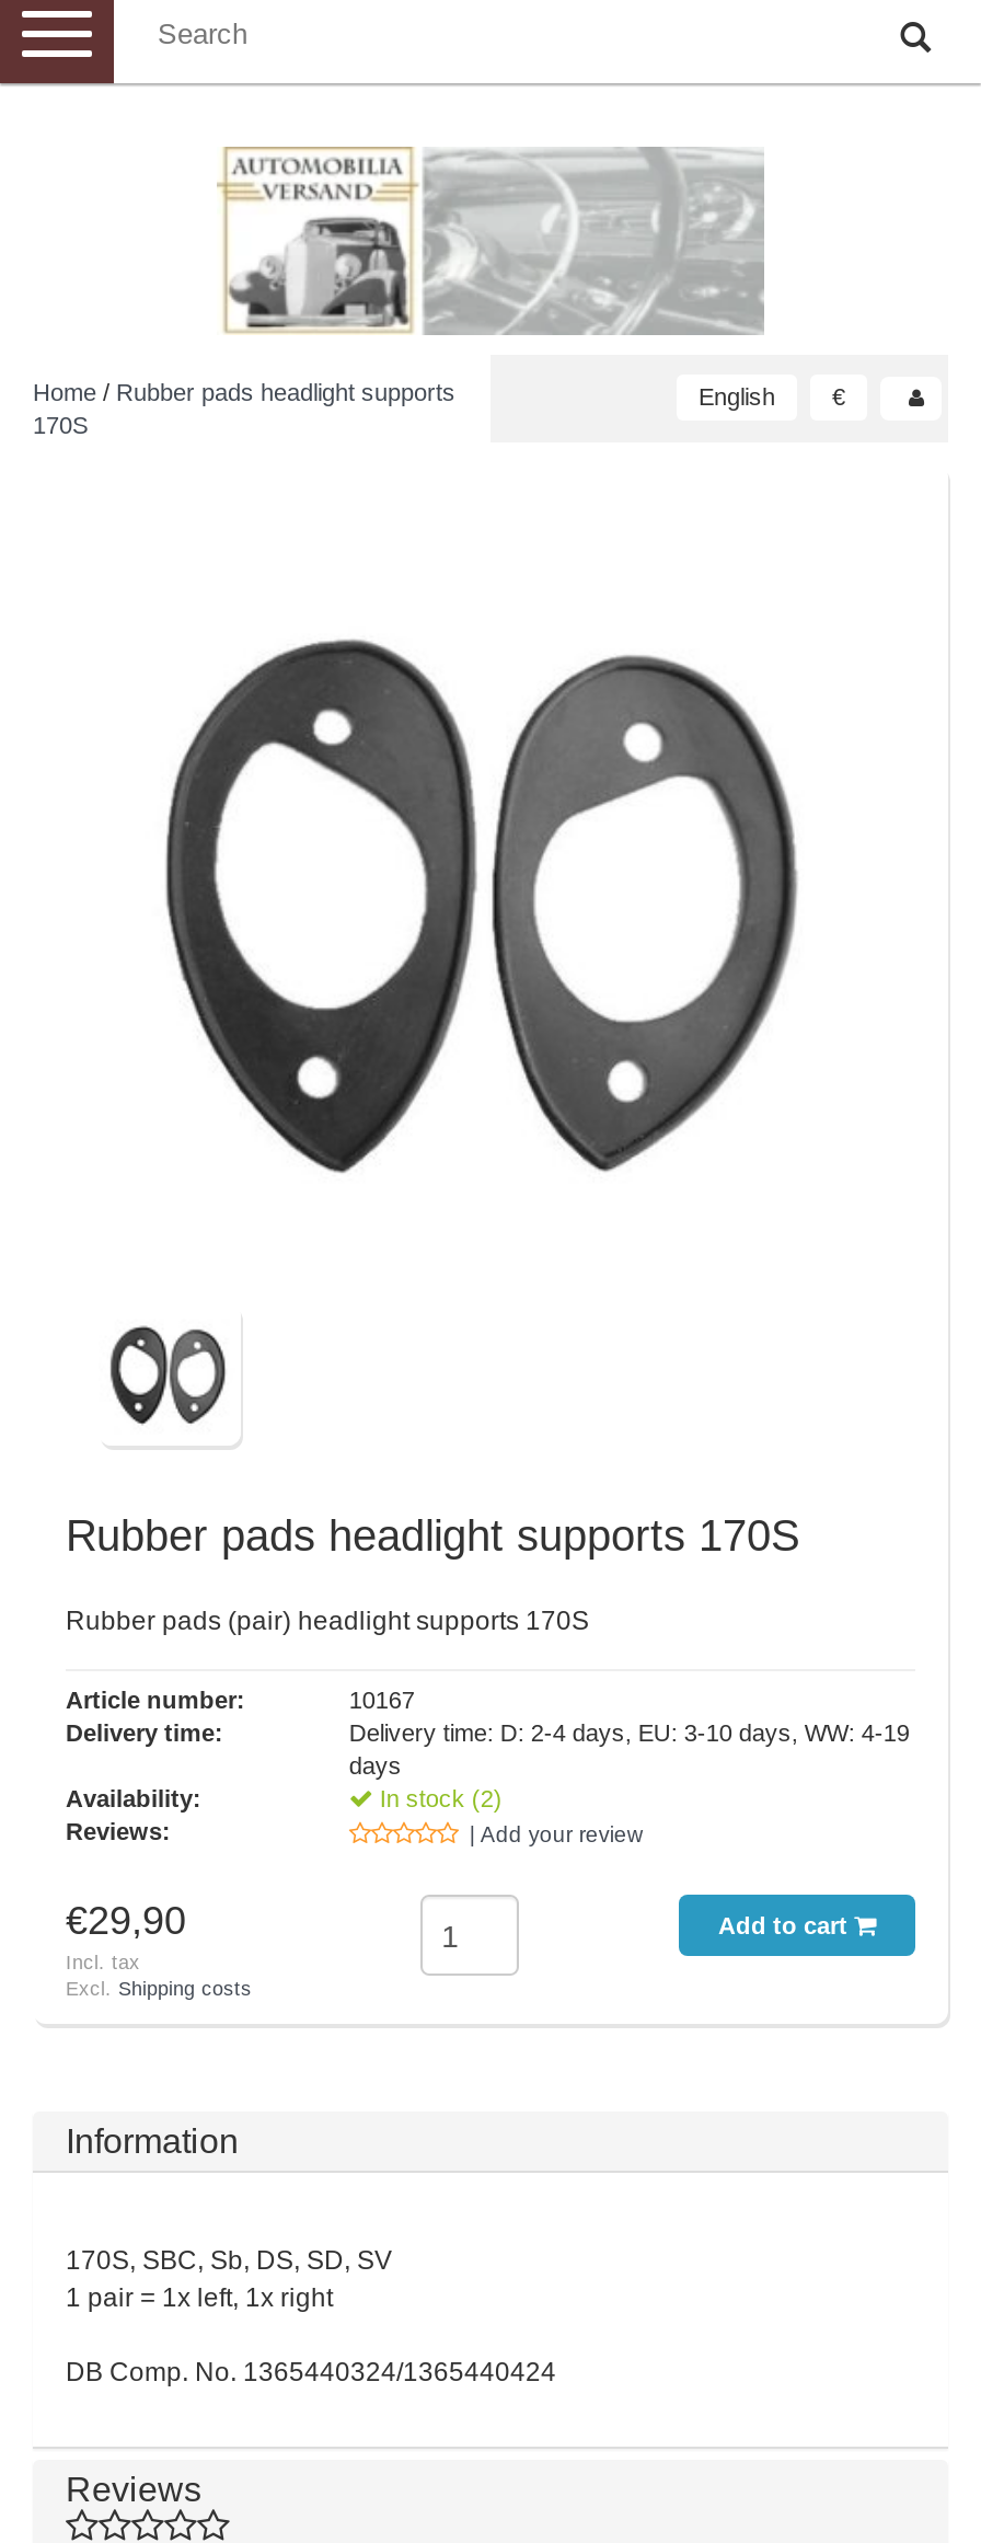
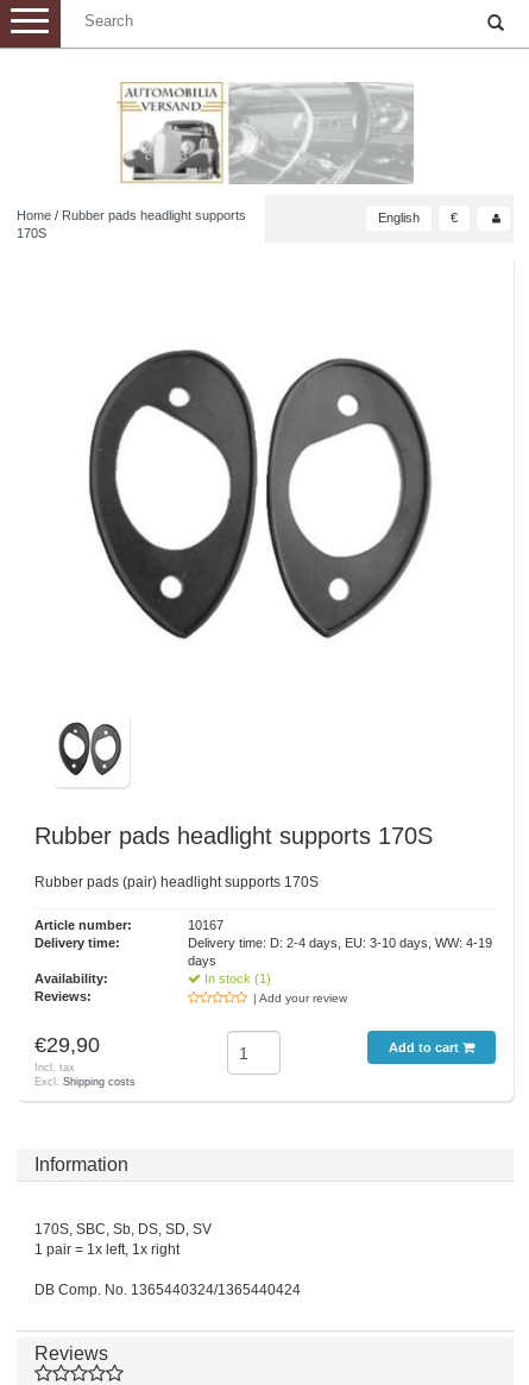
- In stock (2)
+ In stock (1)
